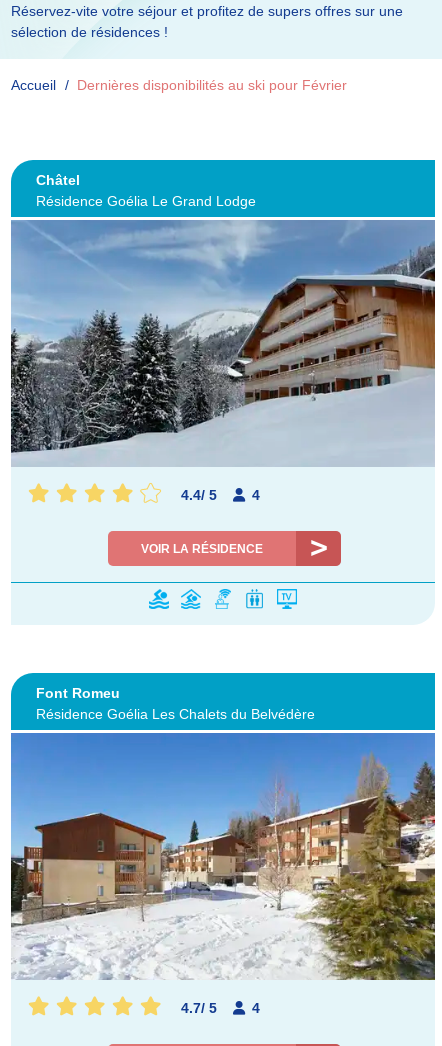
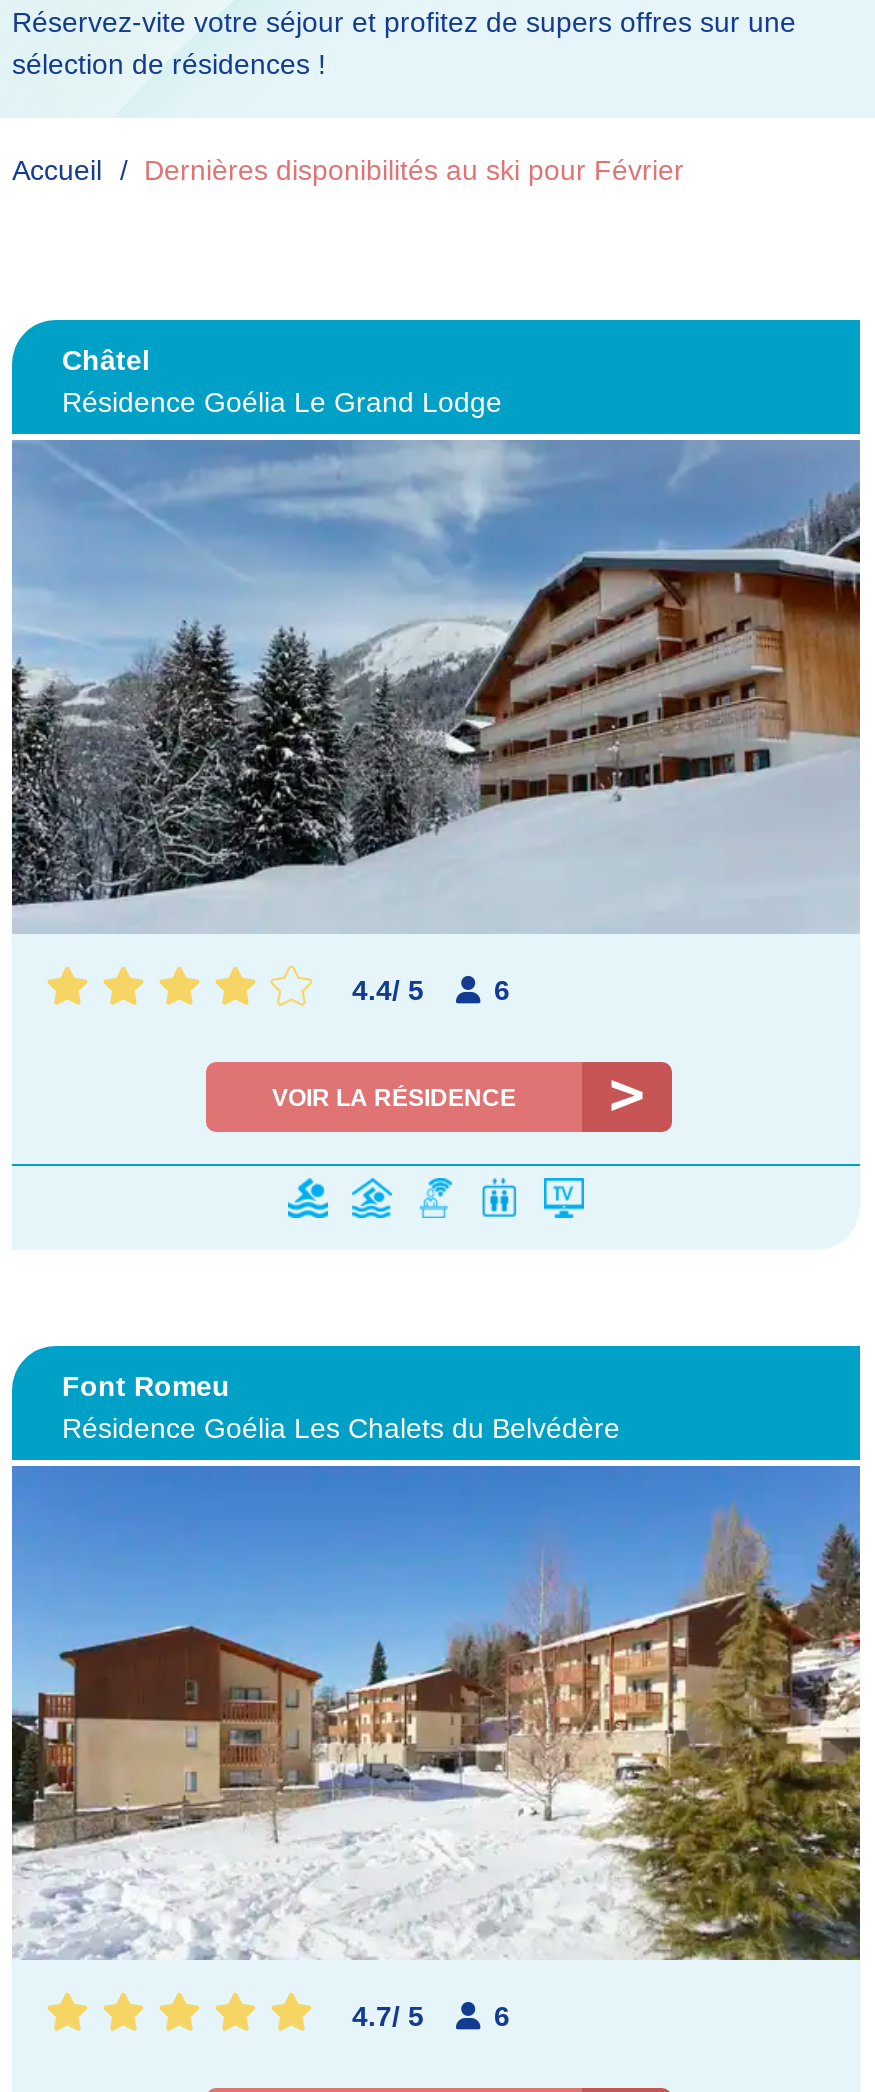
- 4
+ 6

- 4
+ 6
